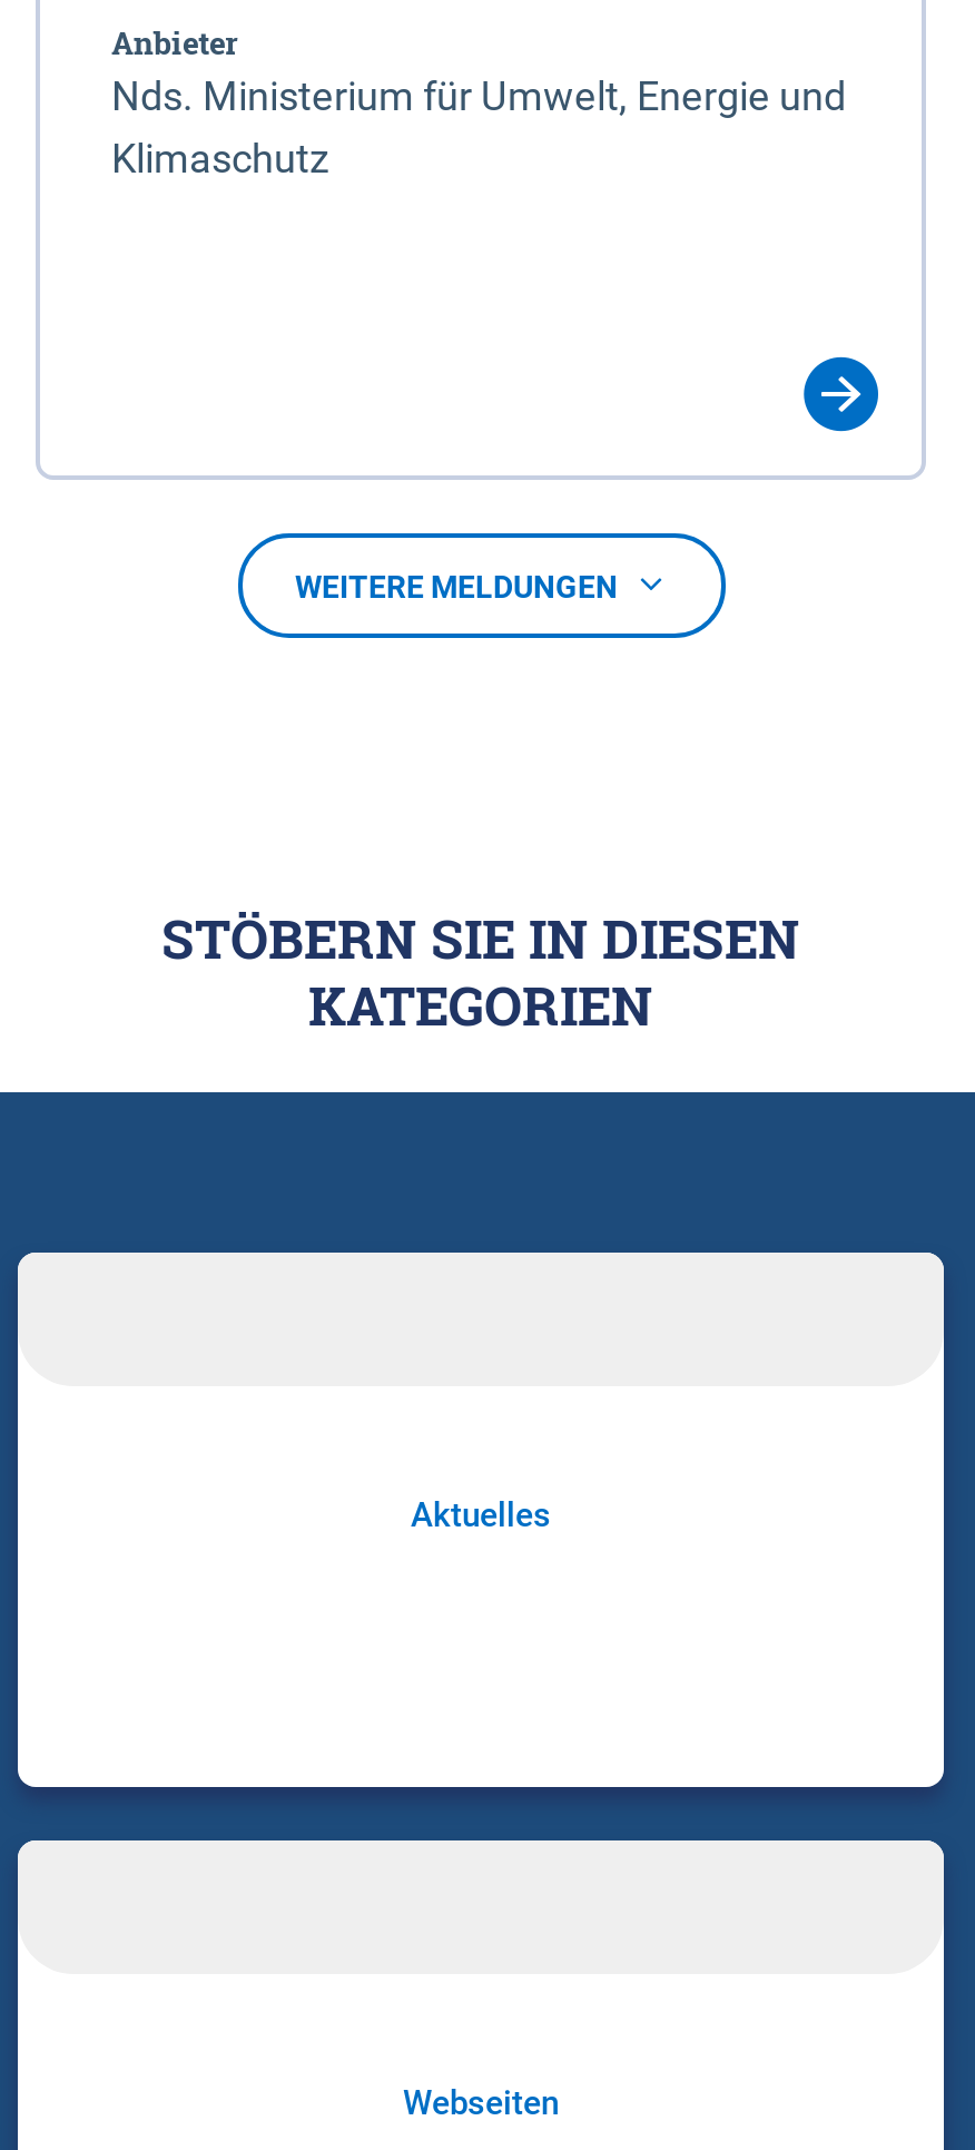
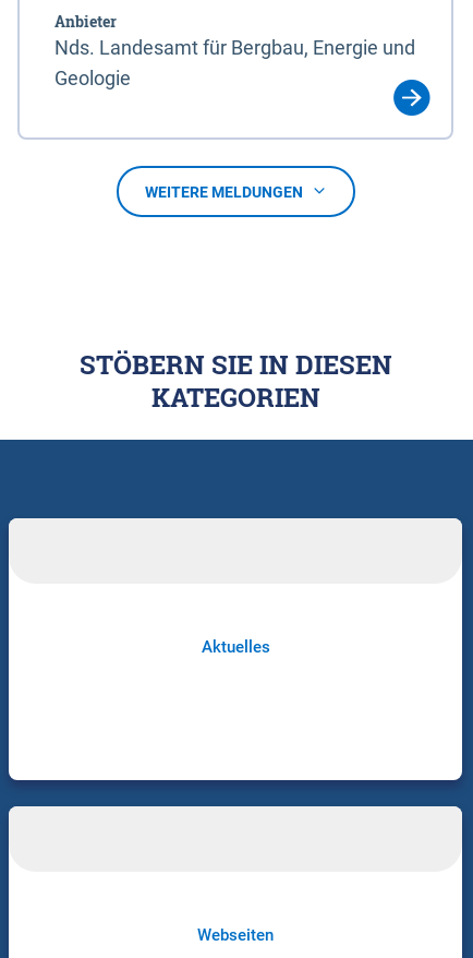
- Nds. Ministerium für Umwelt, Energie und
- Klimaschutz
+ Nds. Landesamt für Bergbau, Energie und
+ Geologie
